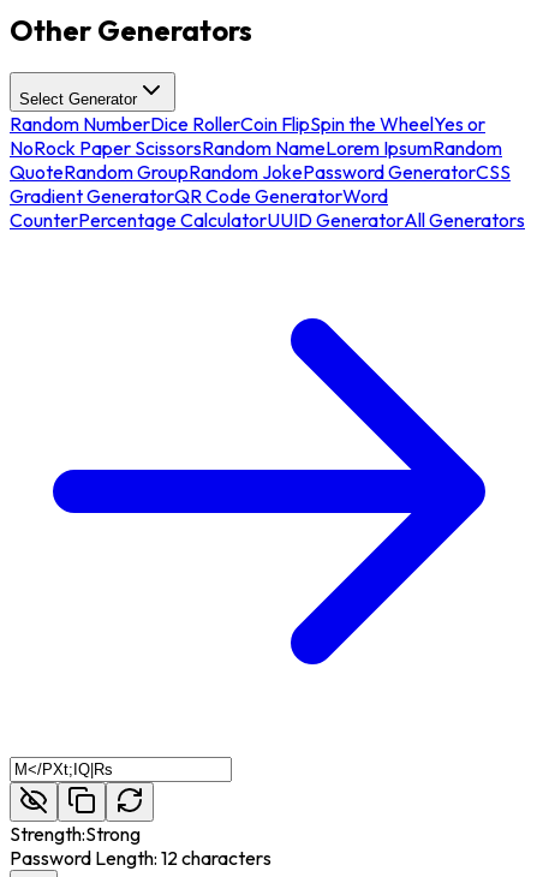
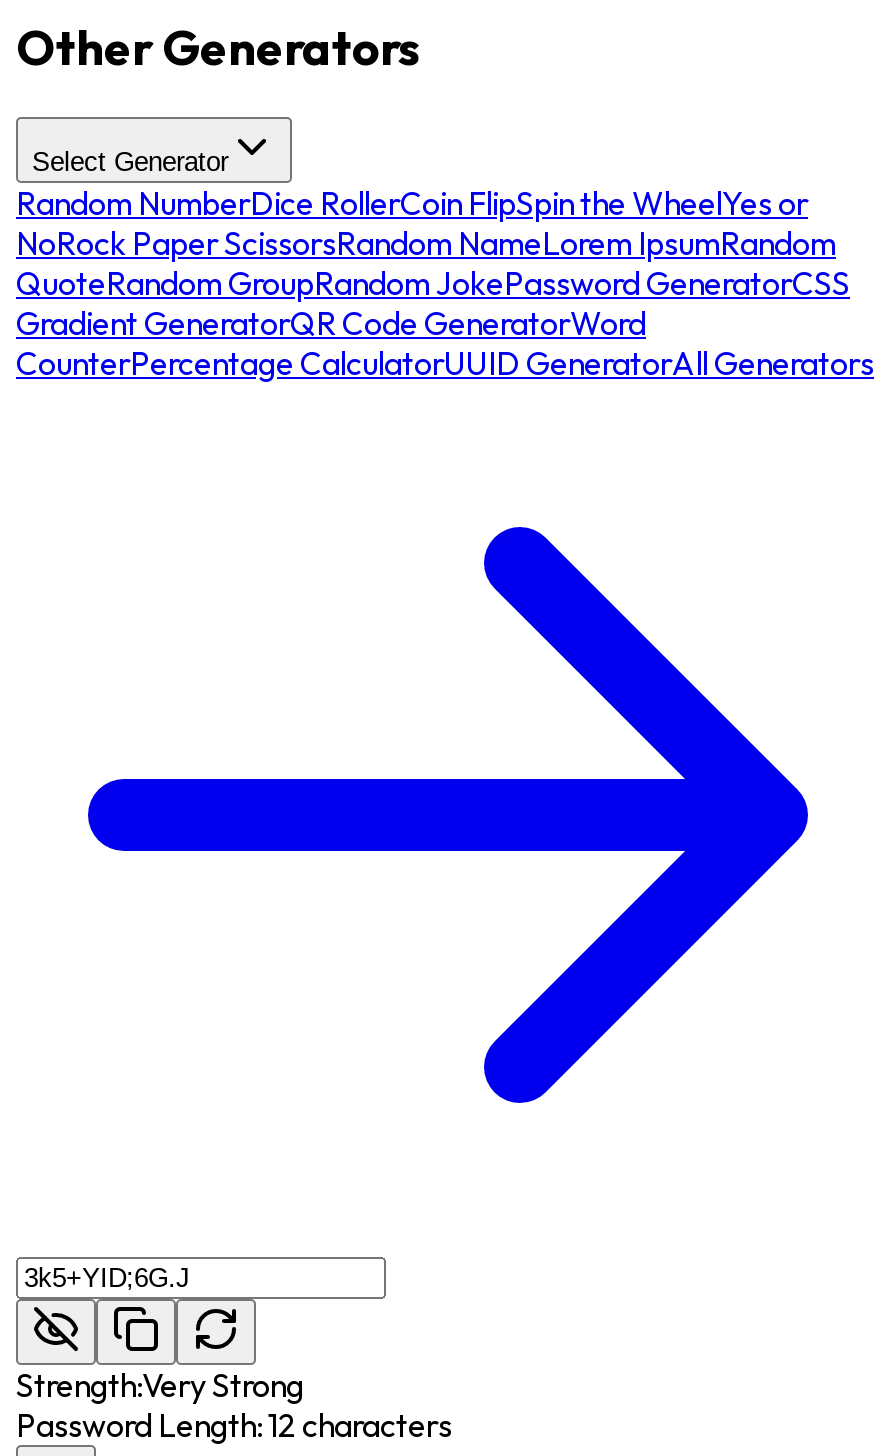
- Strength:Strong
+ Strength:Very Strong
